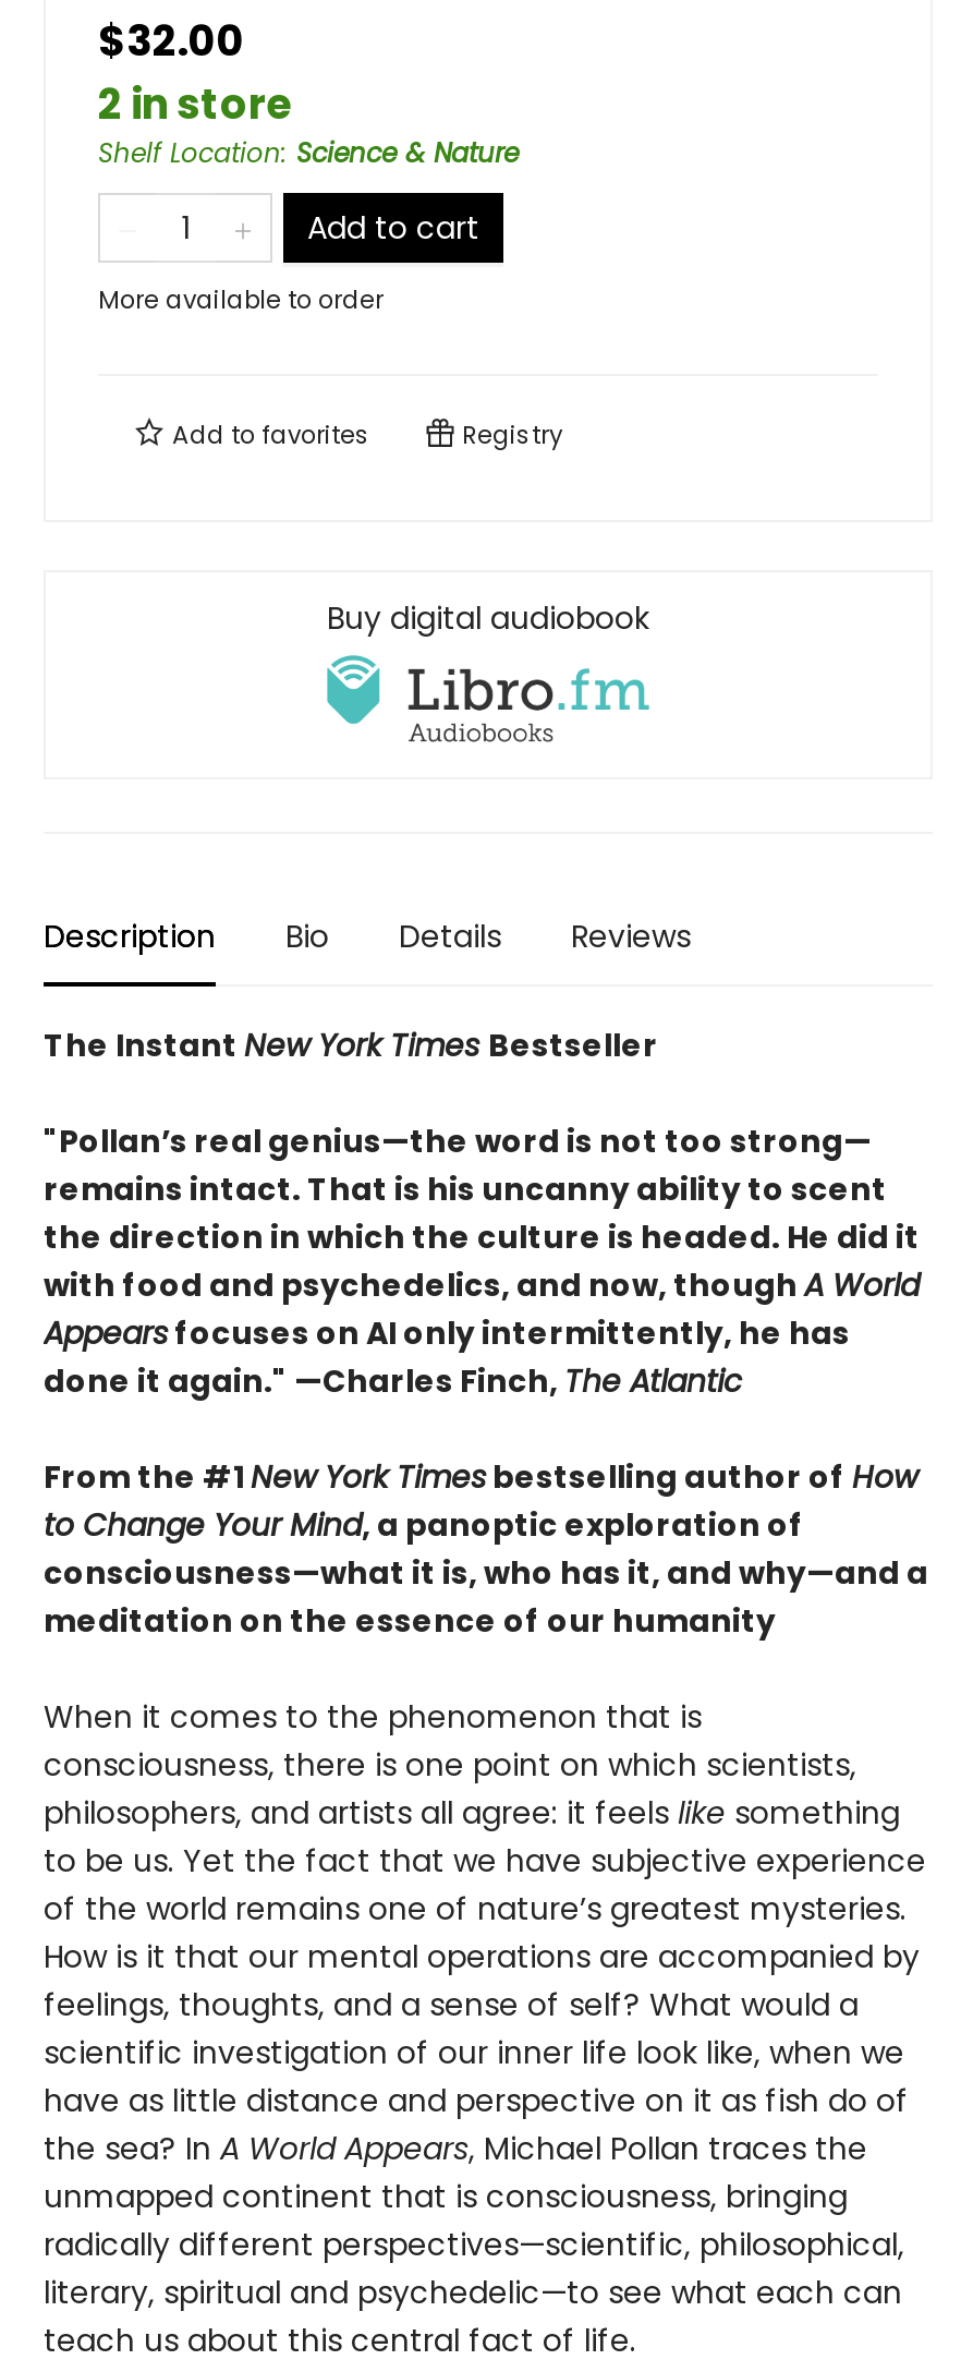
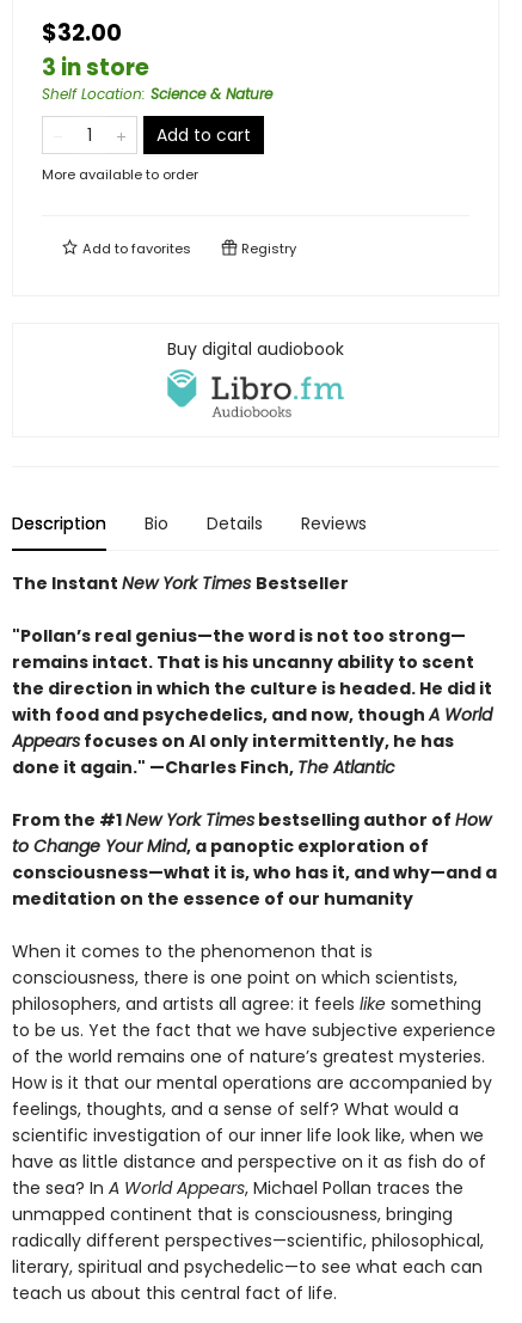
- 2 in store
+ 3 in store
